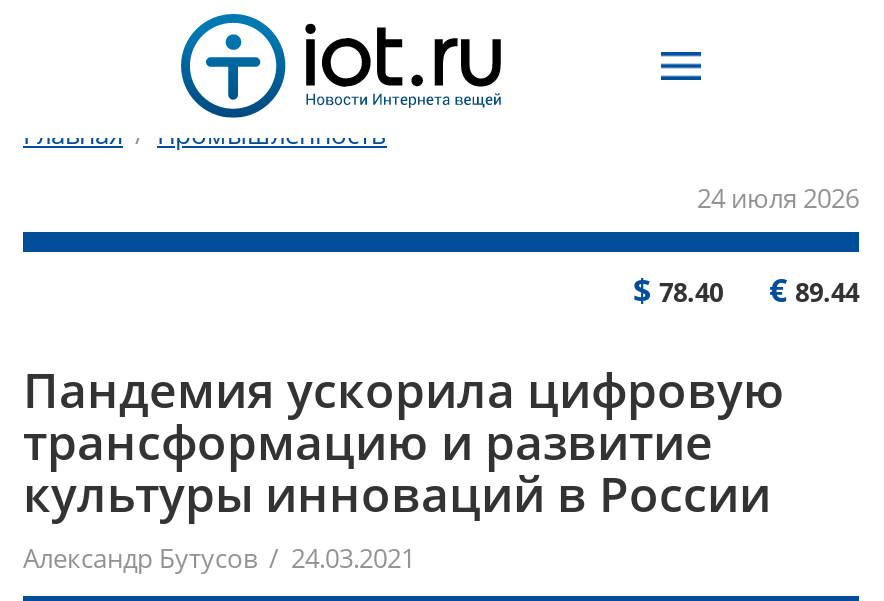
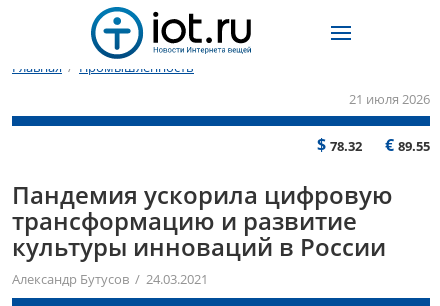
- 24 июля 2026
+ 21 июля 2026

- $78.40
+ $78.32

- €89.44
+ €89.55
